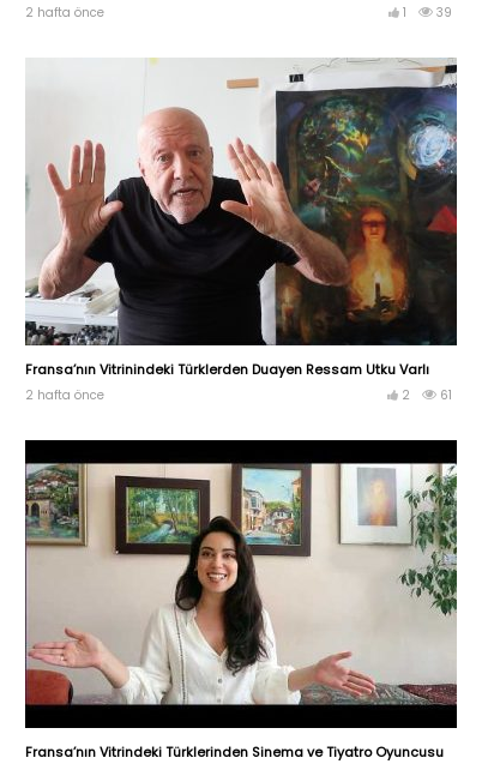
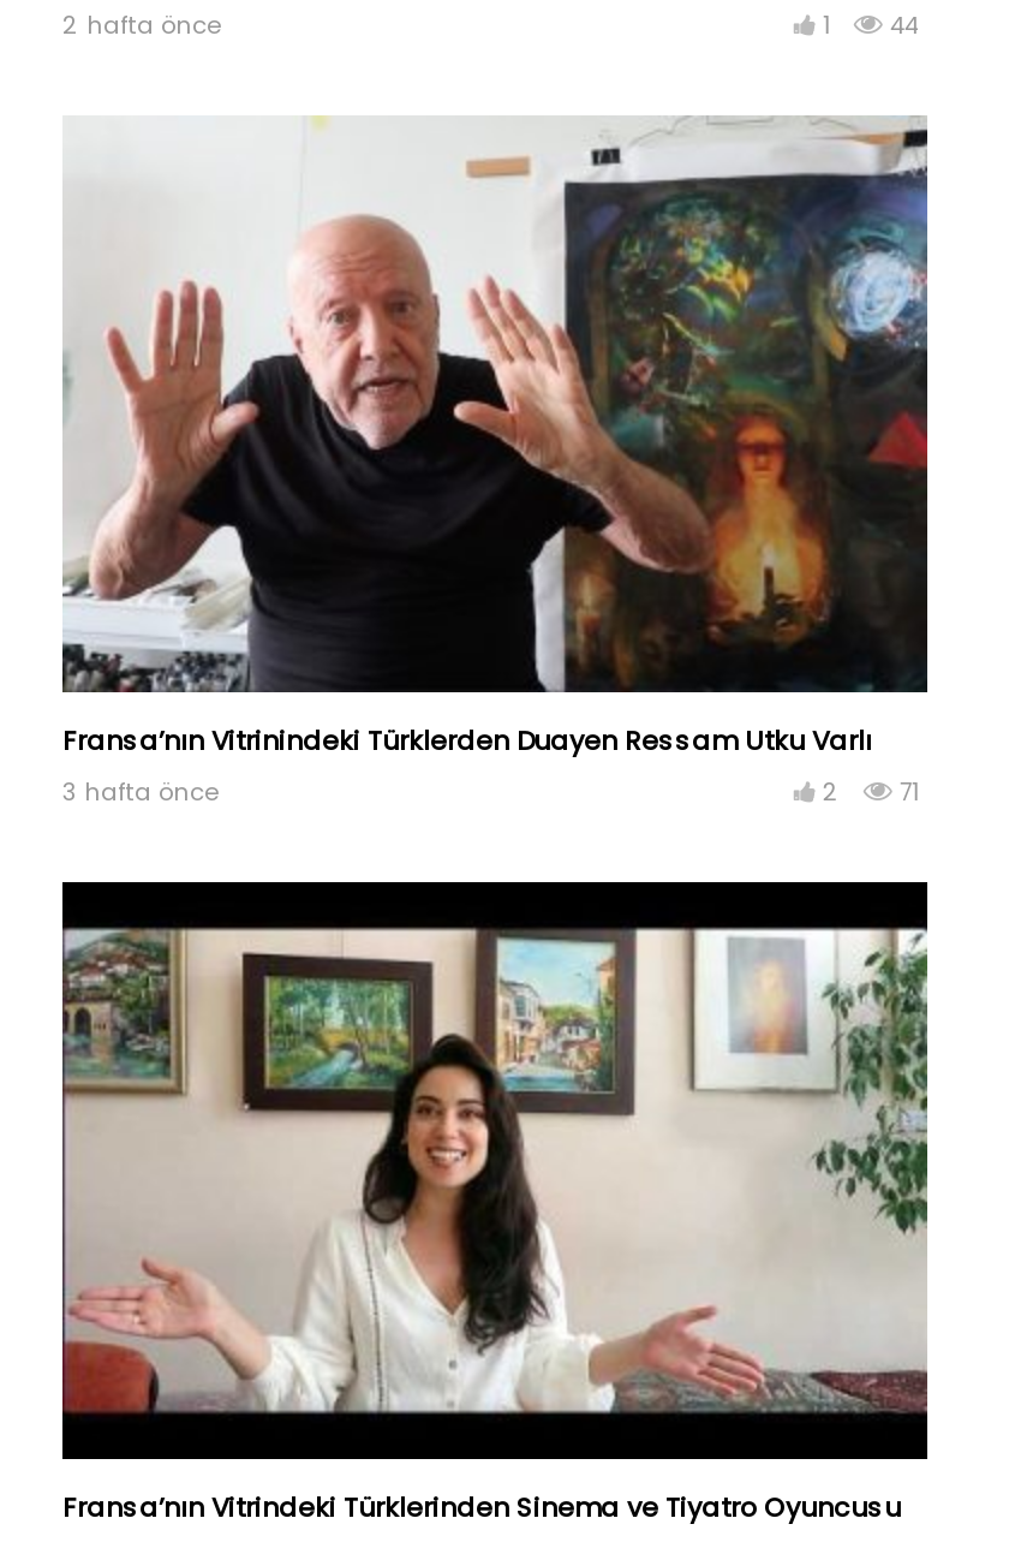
- 1 39
+ 1 44

- 2 hafta önce
+ 3 hafta önce

- 2 61
+ 2 71
